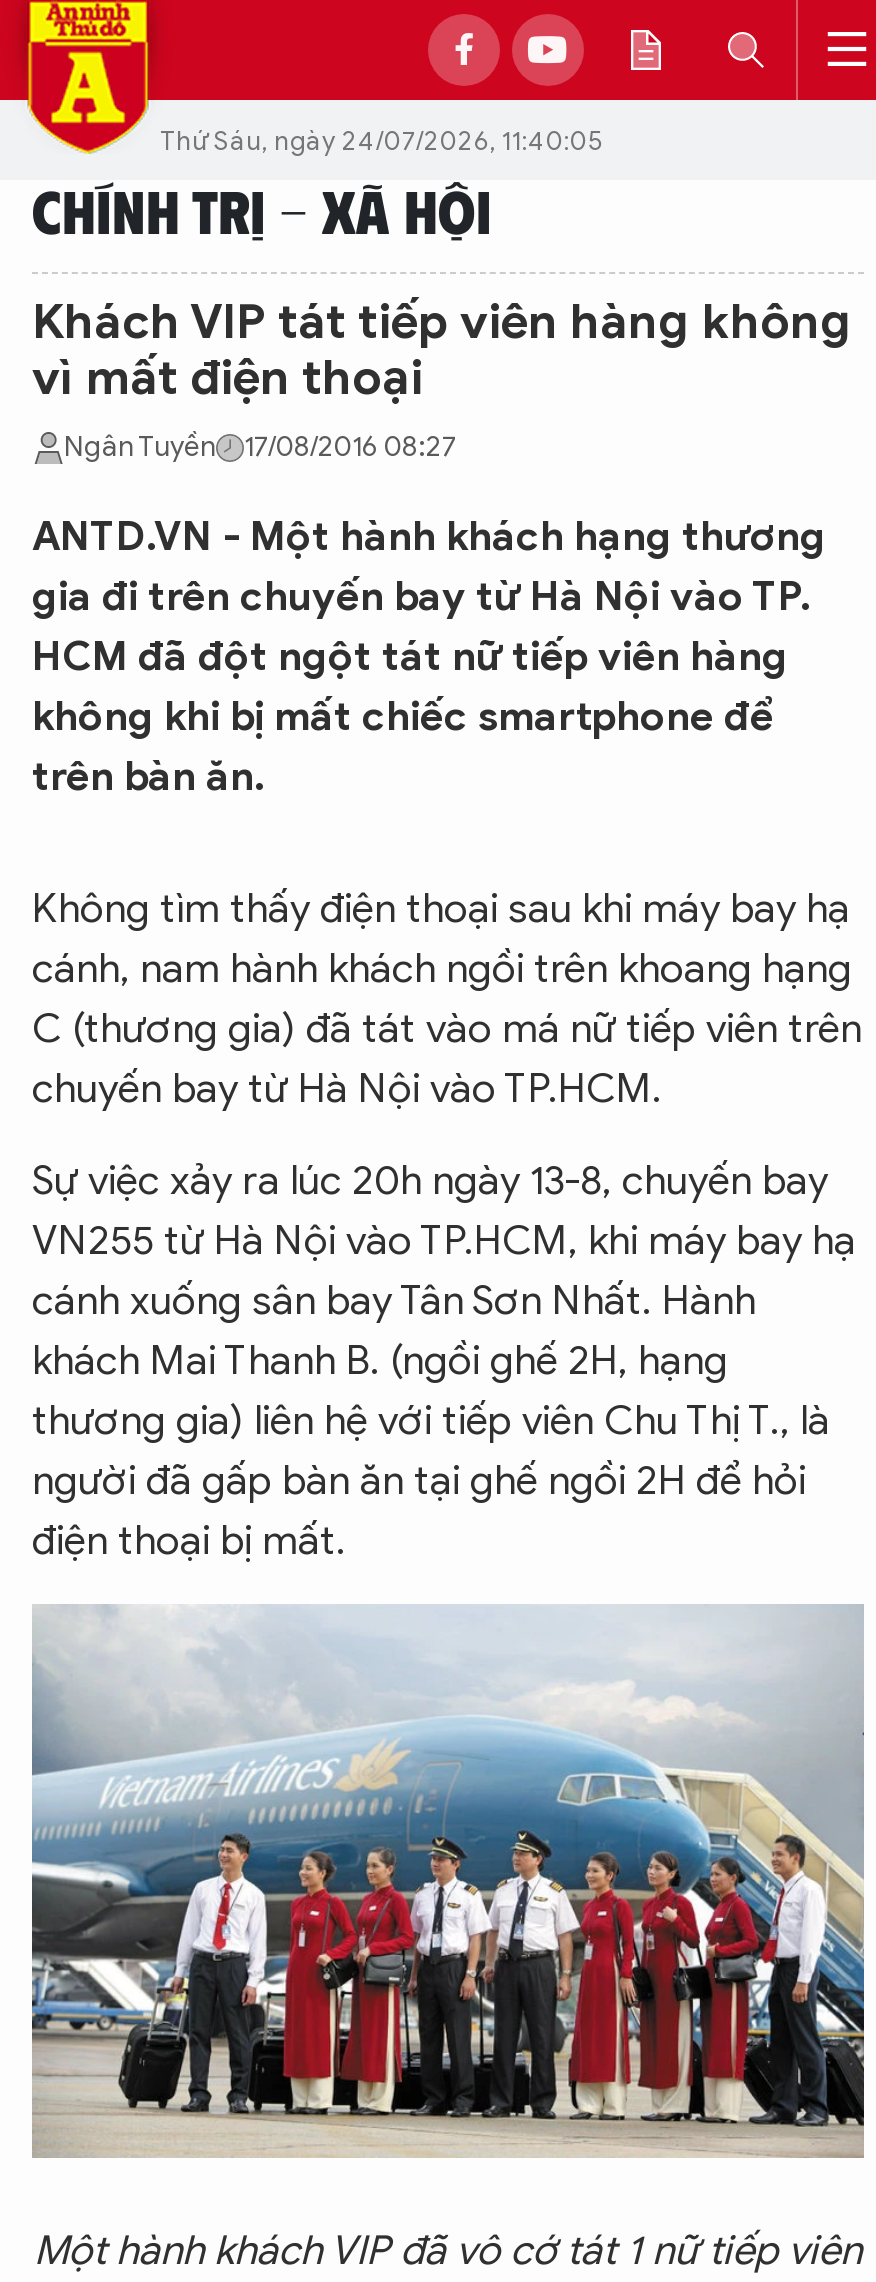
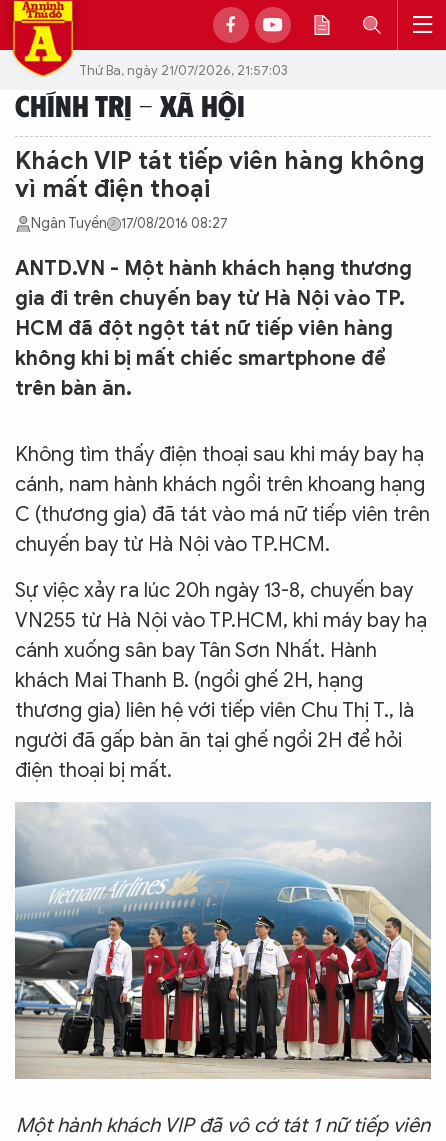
- Thứ Sáu, ngày 24/07/2026, 11:40:05
+ Thứ Ba, ngày 21/07/2026, 21:57:03
